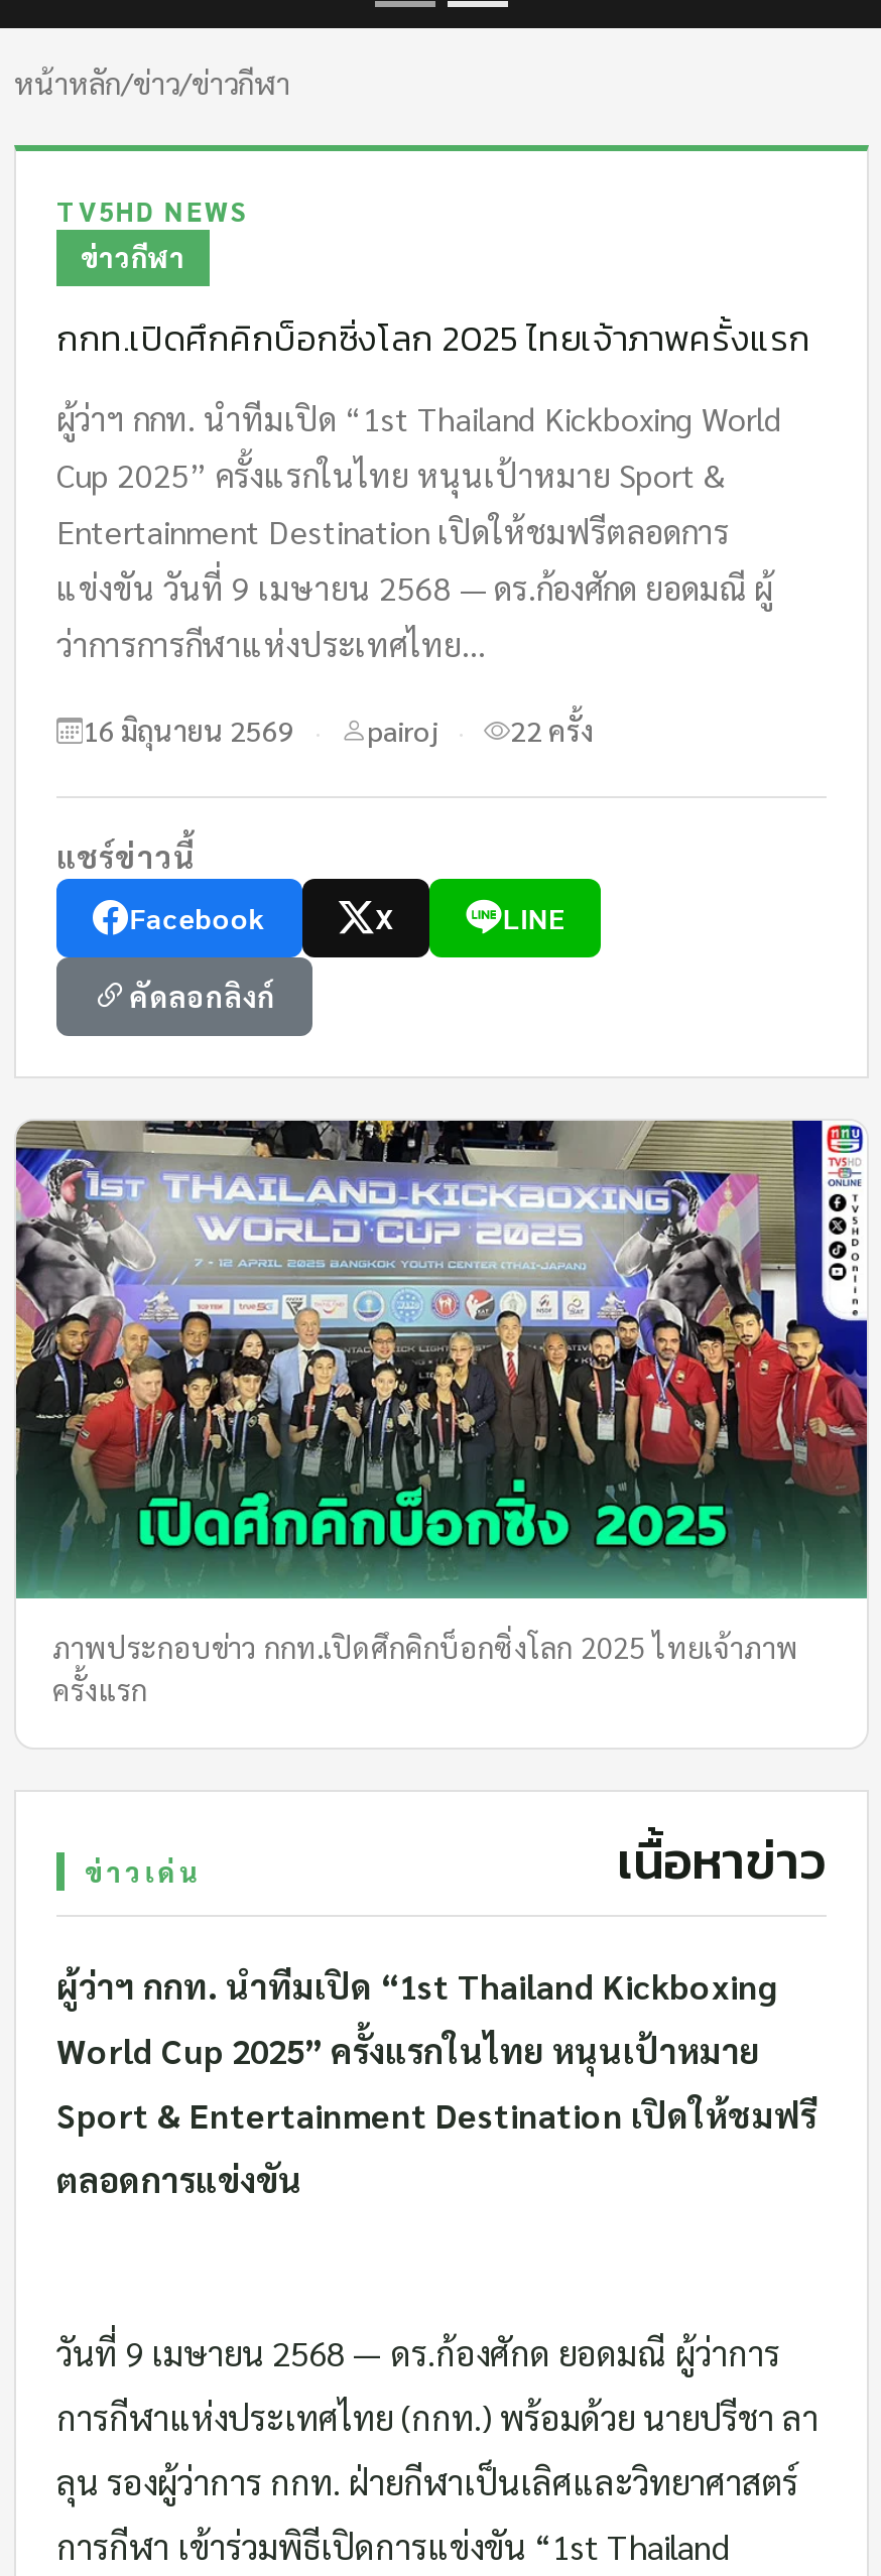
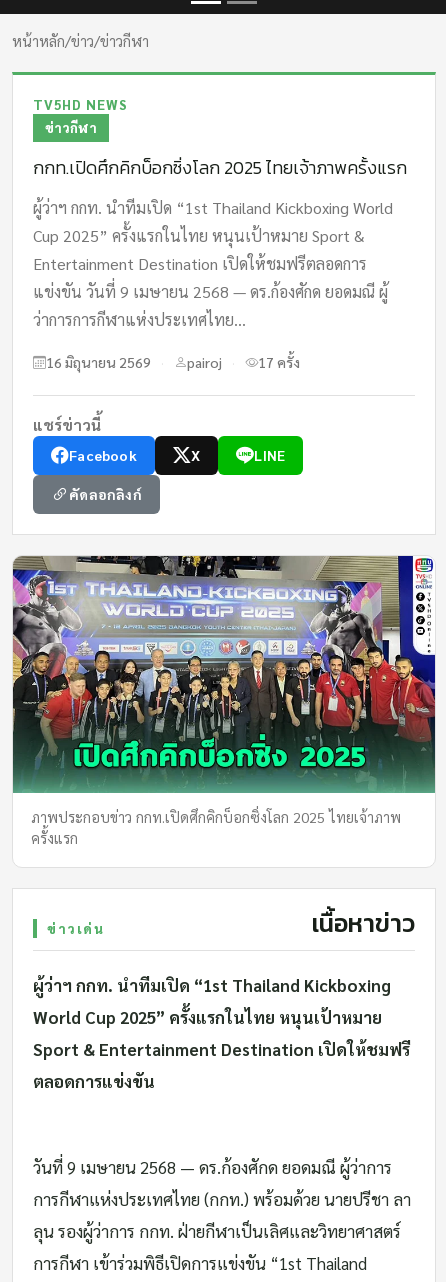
- 16 มิถุนายน 2569 · pairoj · 22 ครั้ง
+ 16 มิถุนายน 2569 · pairoj · 17 ครั้ง
